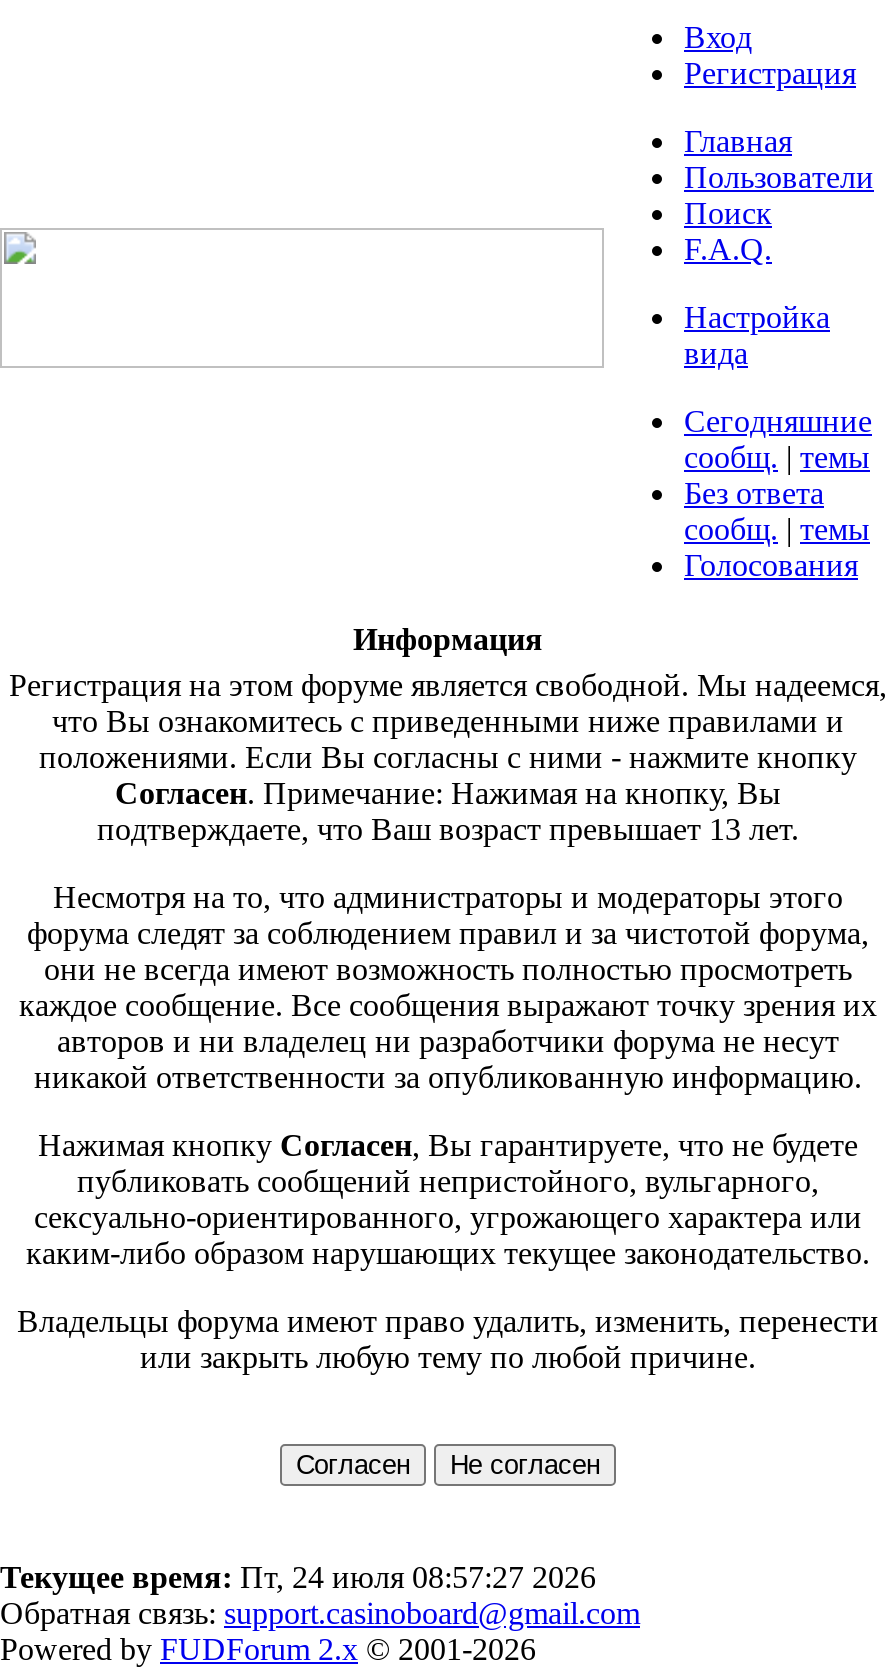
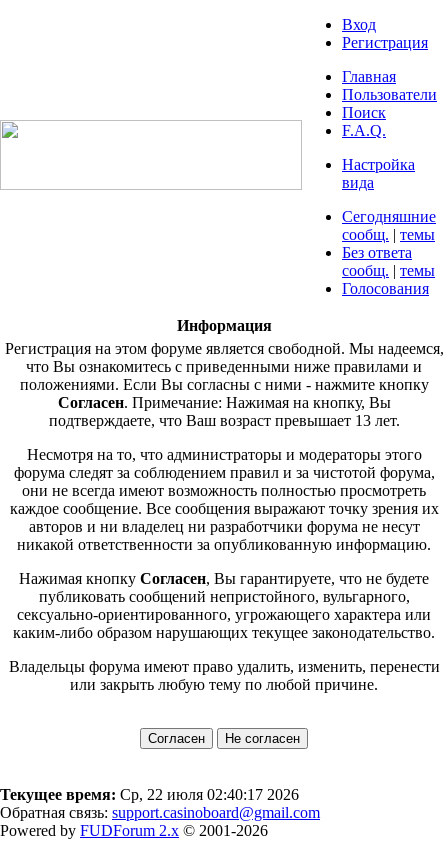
- Текущее время: Пт, 24 июля 08:57:27 2026
+ Текущее время: Ср, 22 июля 02:40:17 2026
